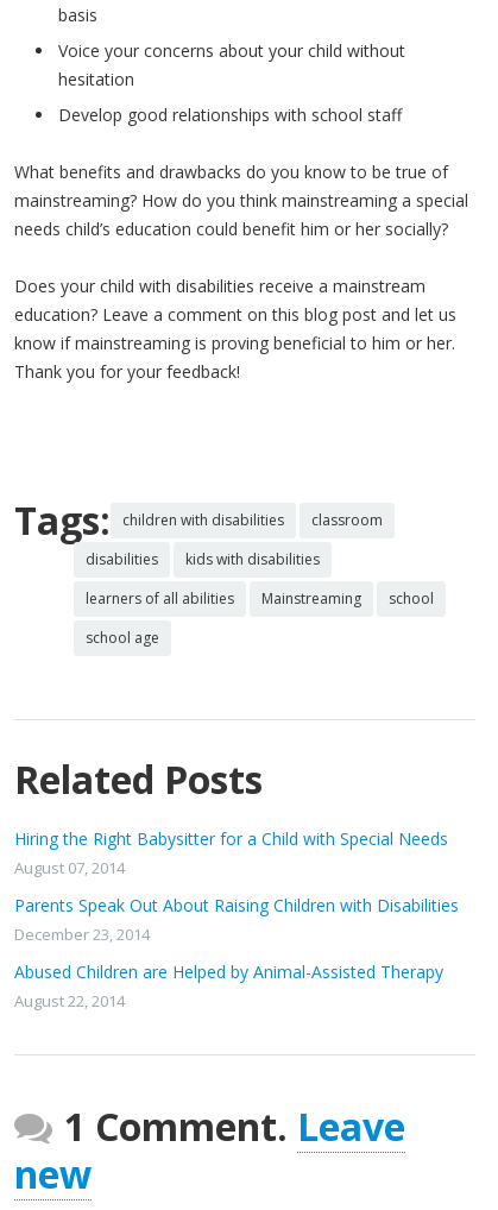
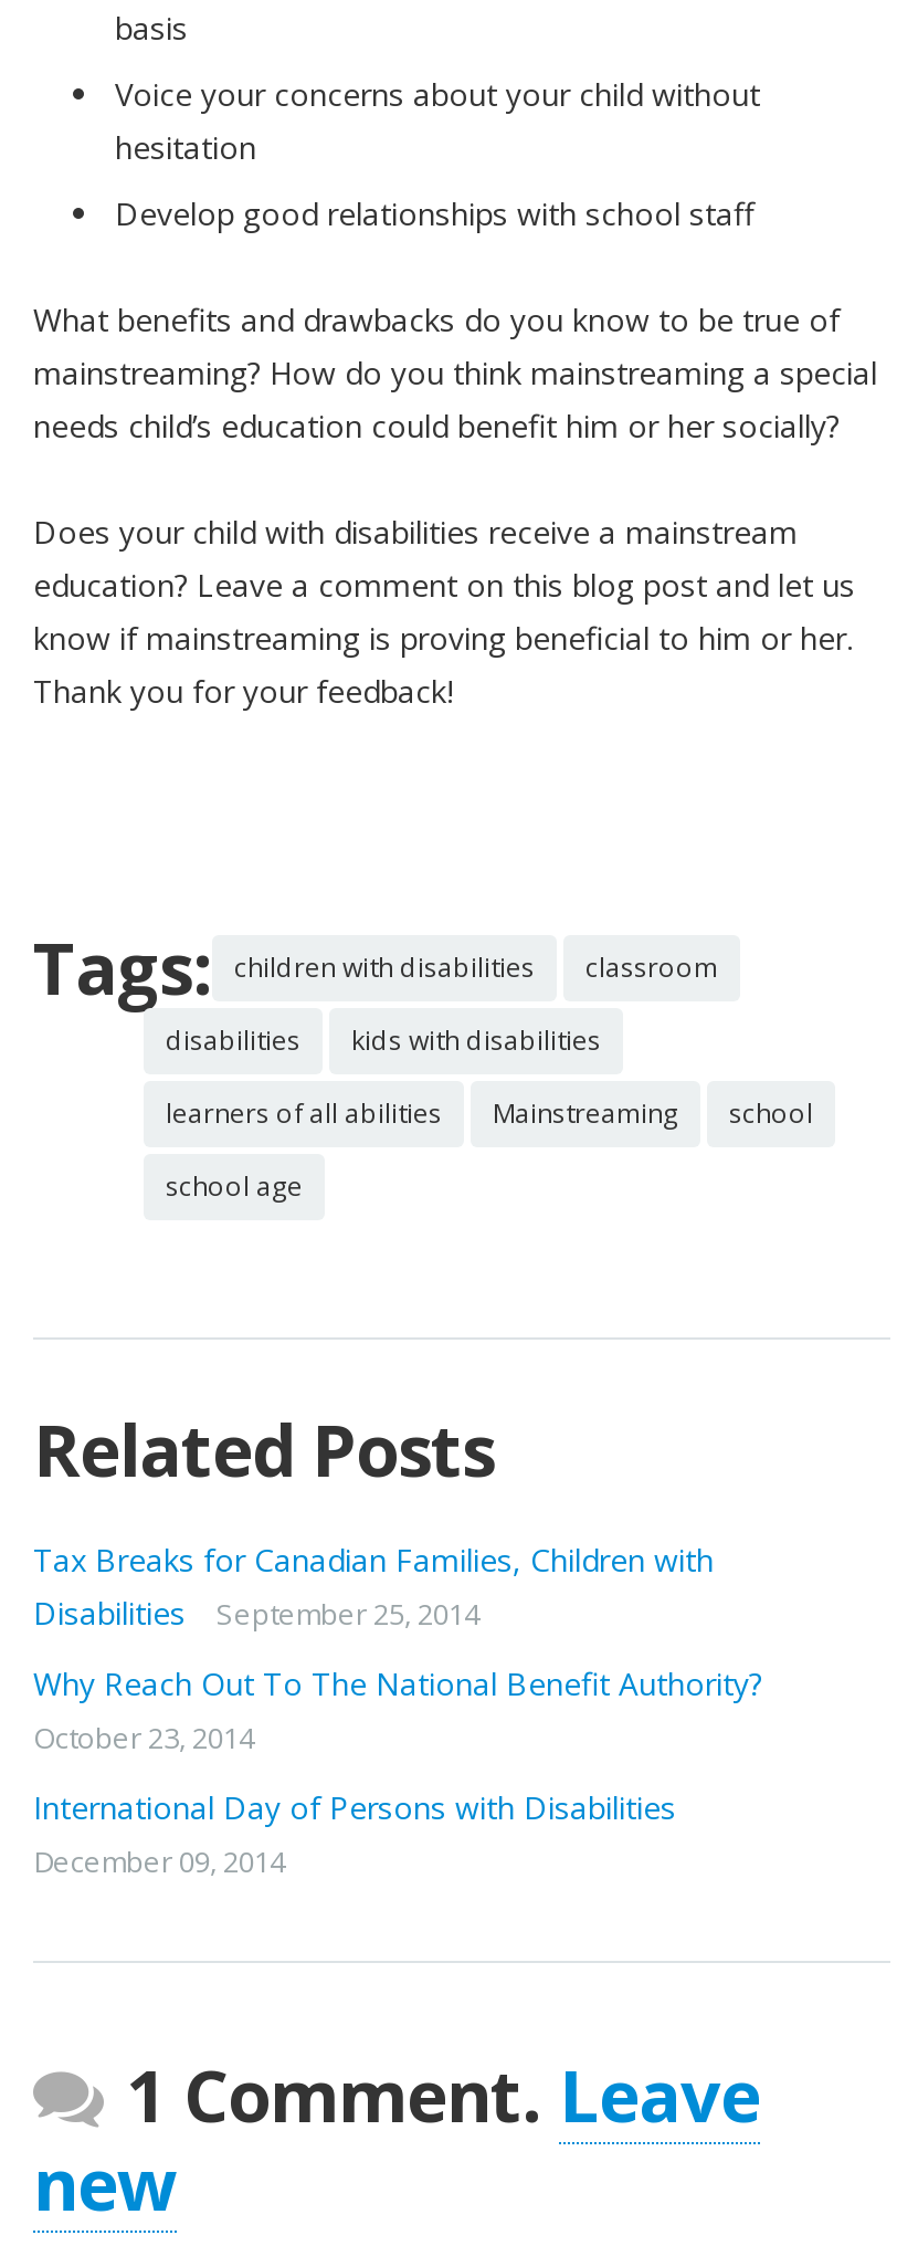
- Hiring the Right Babysitter for a Child with Special Needs
- August 07, 2014
+ Tax Breaks for Canadian Families, Children with
+ Disabilities
+ September 25, 2014

- Parents Speak Out About Raising Children with Disabilities
- December 23, 2014
+ Why Reach Out To The National Benefit Authority?
+ October 23, 2014

- Abused Children are Helped by Animal-Assisted Therapy
- August 22, 2014
+ International Day of Persons with Disabilities
+ December 09, 2014
